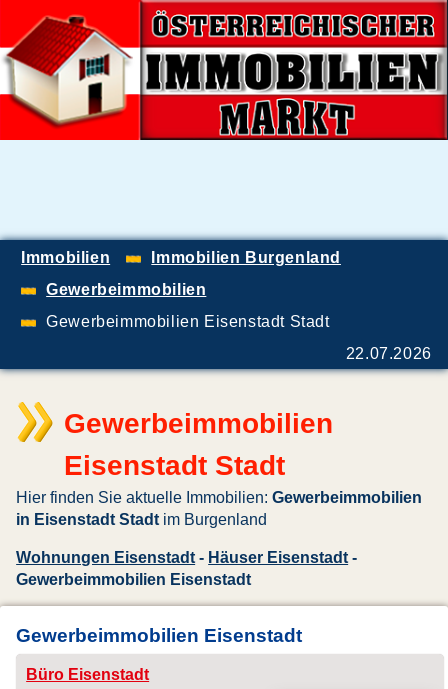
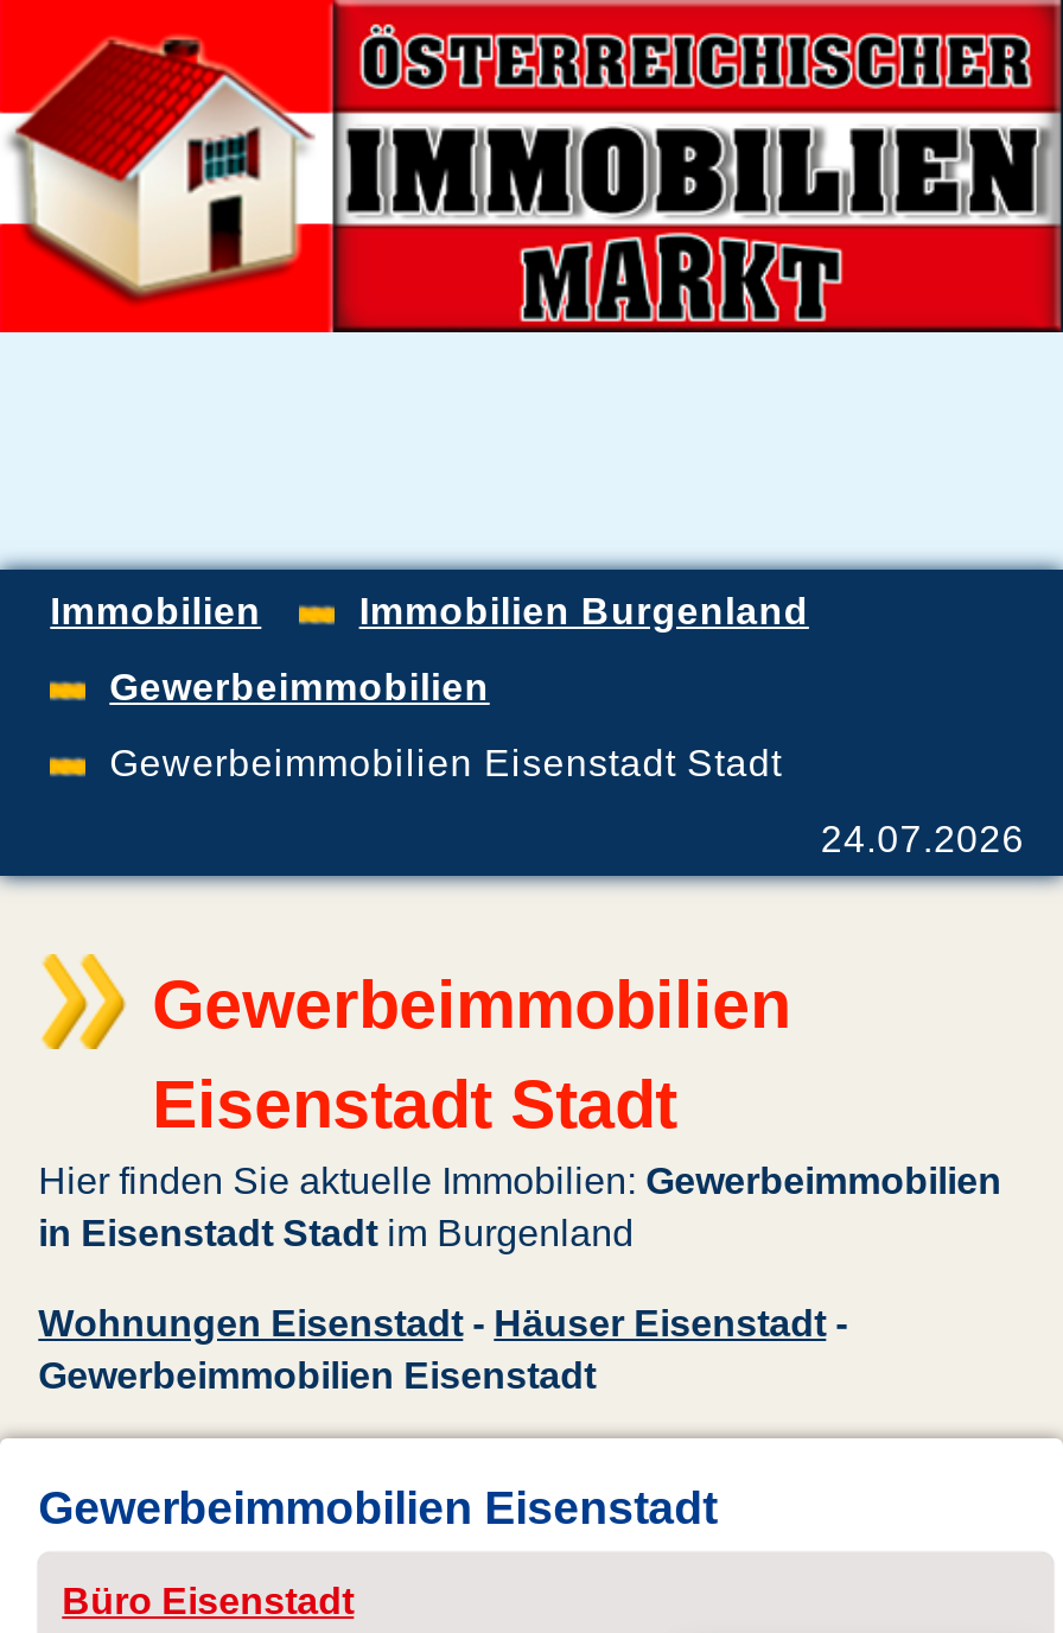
- 22.07.2026
+ 24.07.2026
